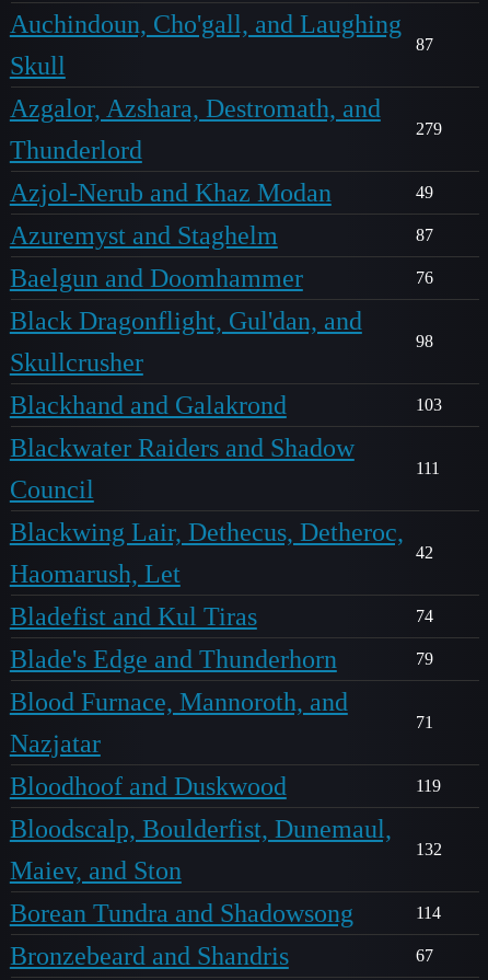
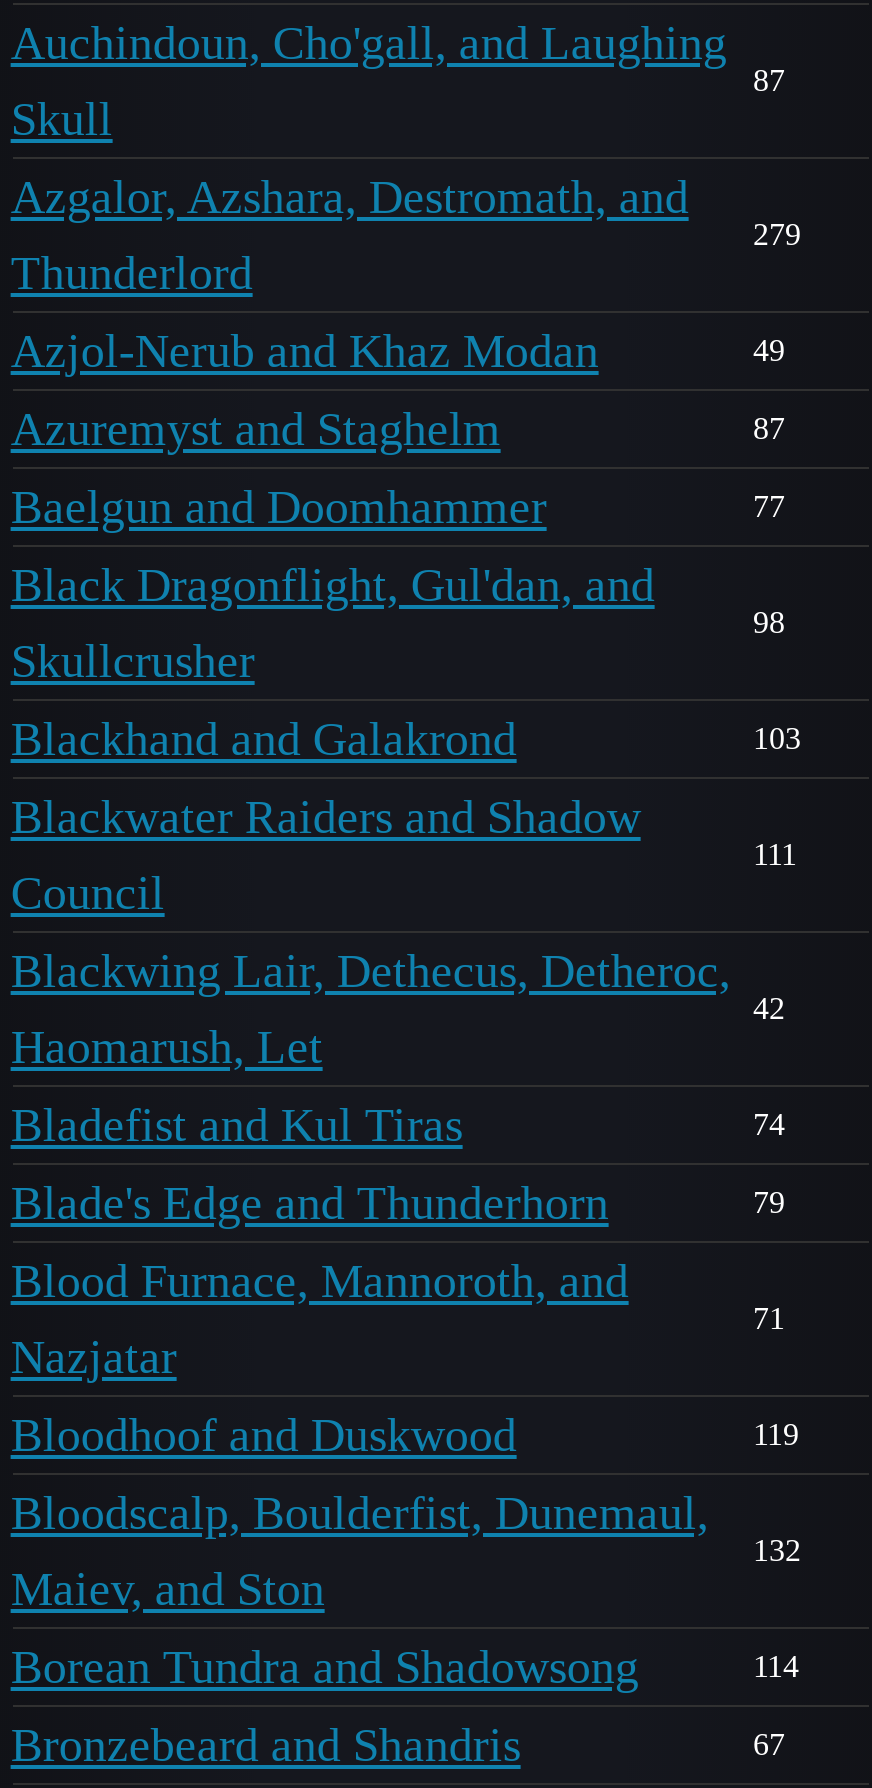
- 76
+ 77
